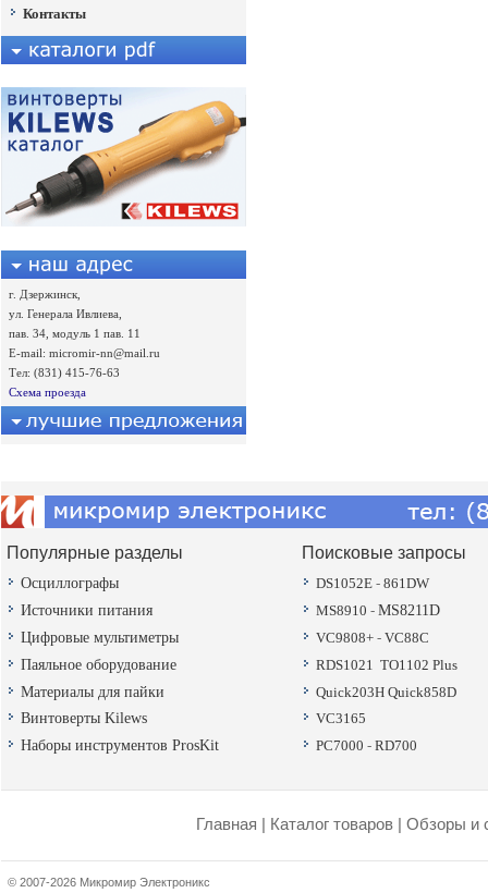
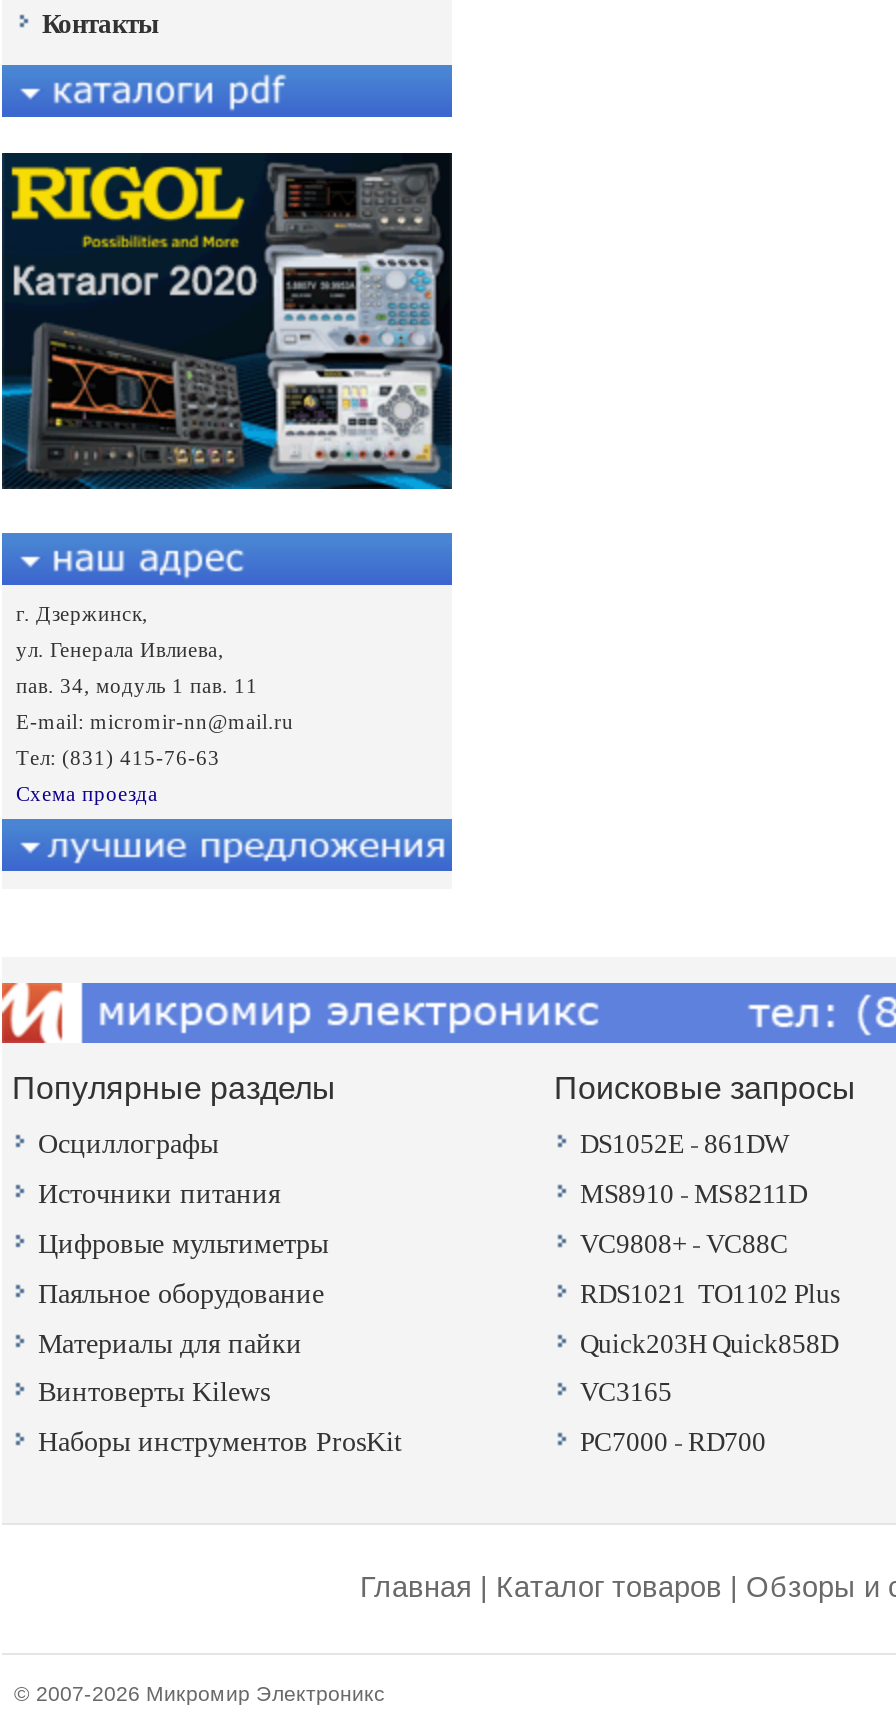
- [image]
+ [image]
